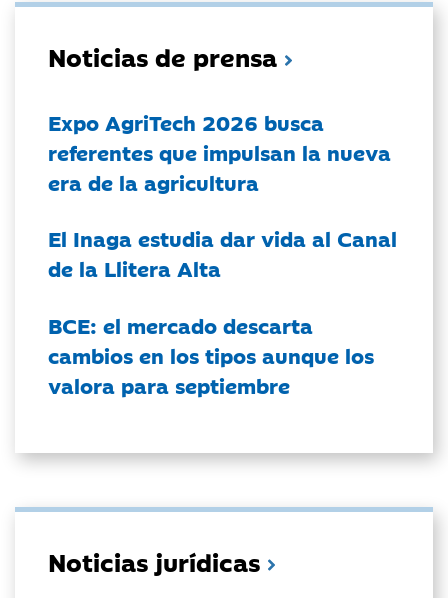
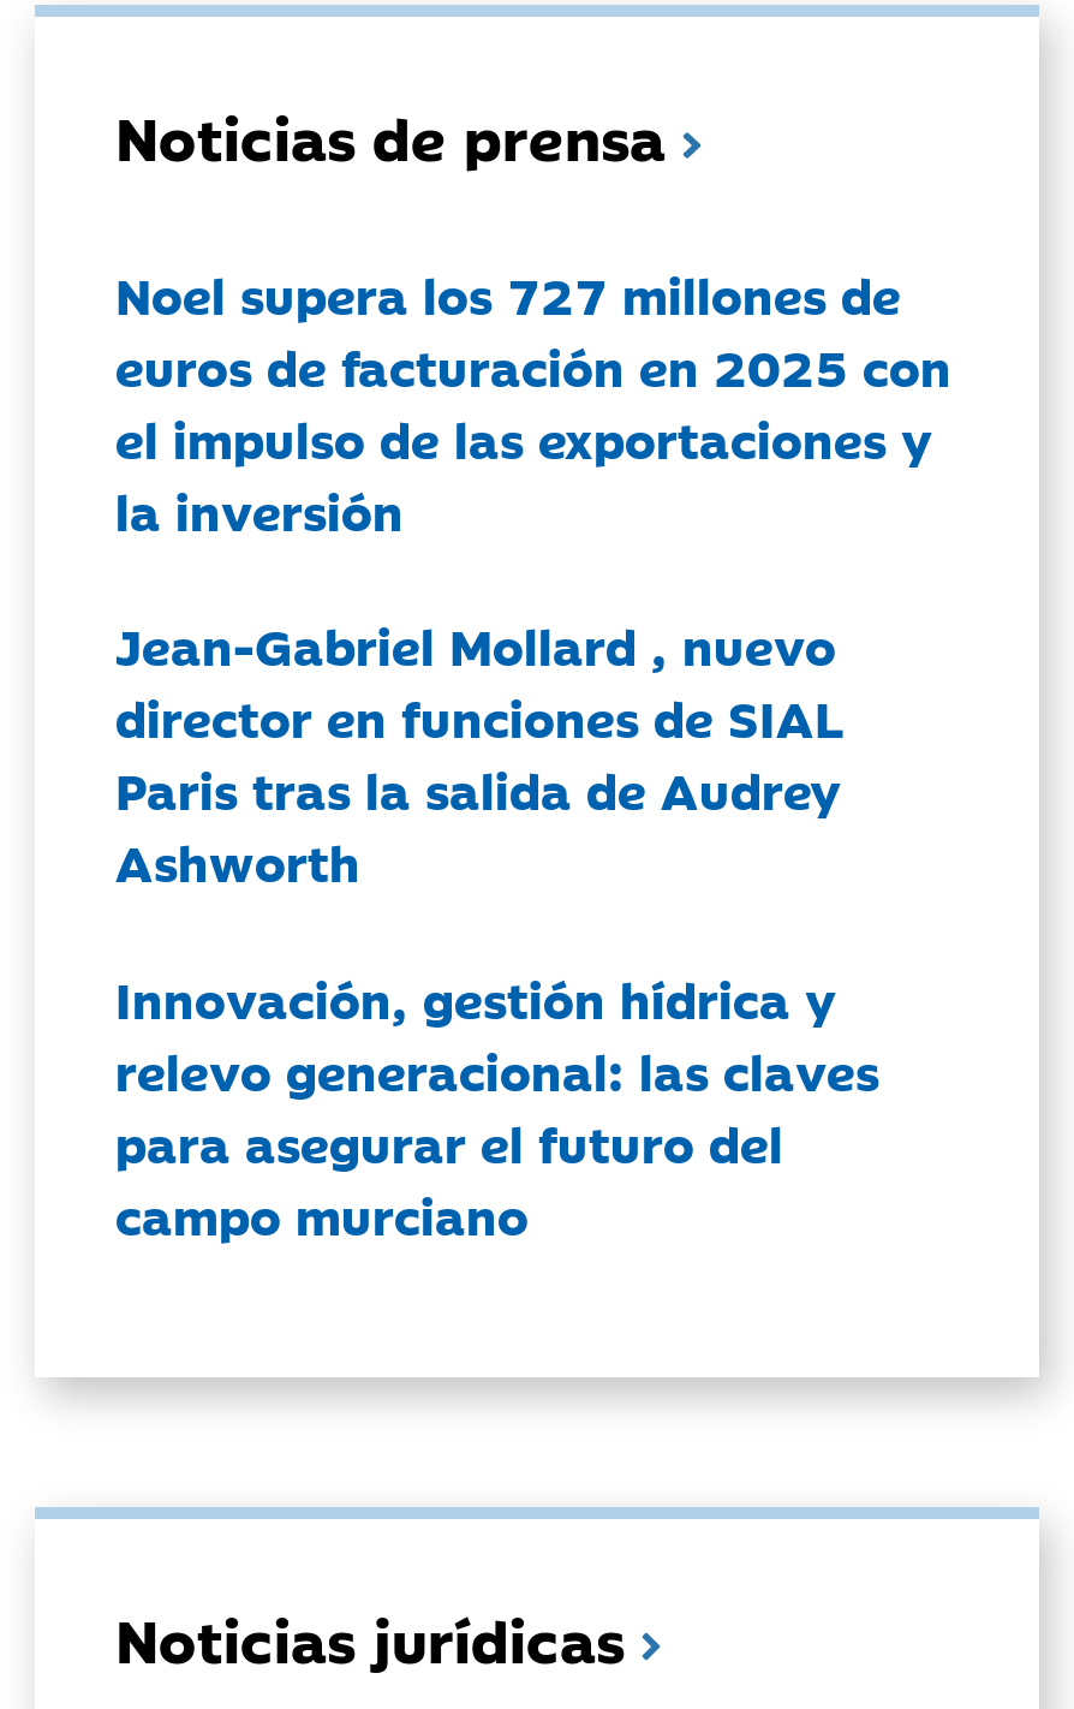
- Expo AgriTech 2026 busca
- referentes que impulsan la nueva
- era de la agricultura
+ Noel supera los 727 millones de
+ euros de facturación en 2025 con
+ el impulso de las exportaciones y
+ la inversión

- El Inaga estudia dar vida al Canal
- de la Llitera Alta
+ Jean-Gabriel Mollard , nuevo
+ director en funciones de SIAL
+ Paris tras la salida de Audrey
+ Ashworth

- BCE: el mercado descarta
- cambios en los tipos aunque los
- valora para septiembre
+ Innovación, gestión hídrica y
+ relevo generacional: las claves
+ para asegurar el futuro del
+ campo murciano
